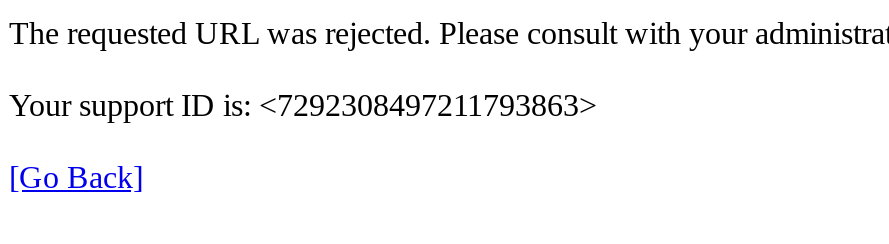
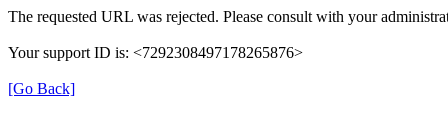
- Your support ID is: <7292308497211793863>
+ Your support ID is: <7292308497178265876>
